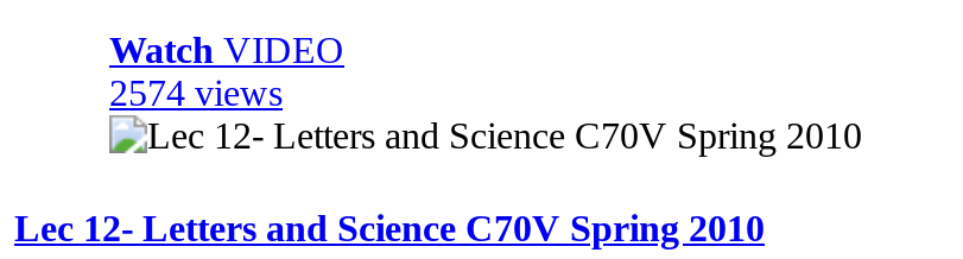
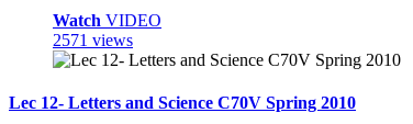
- 2574 views
+ 2571 views
